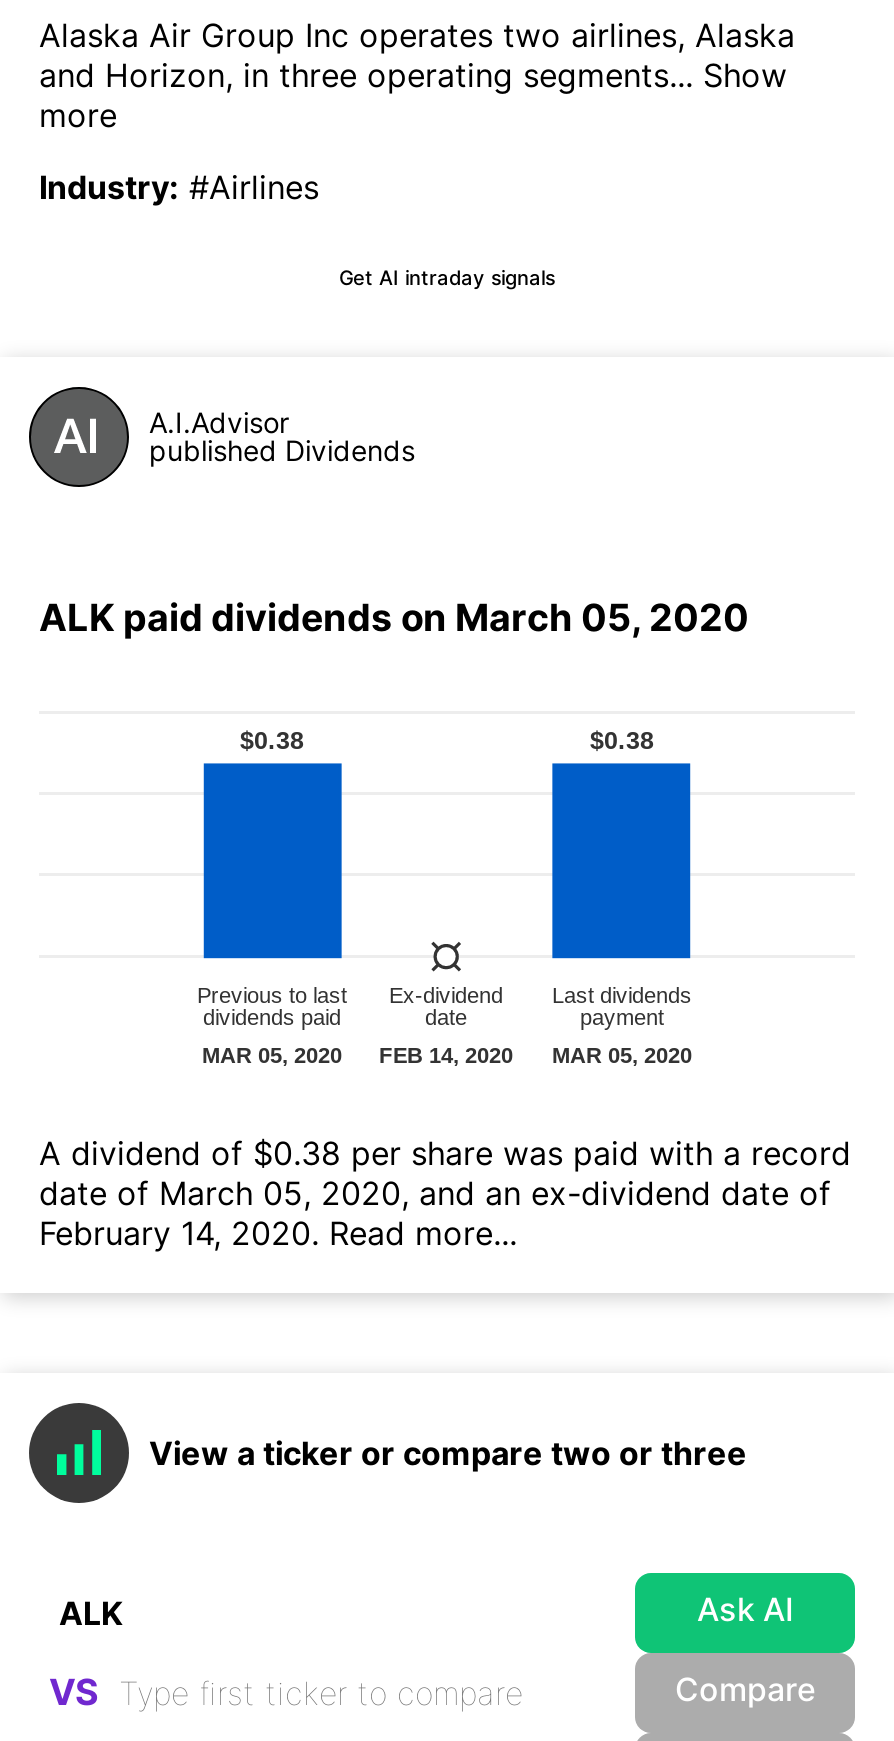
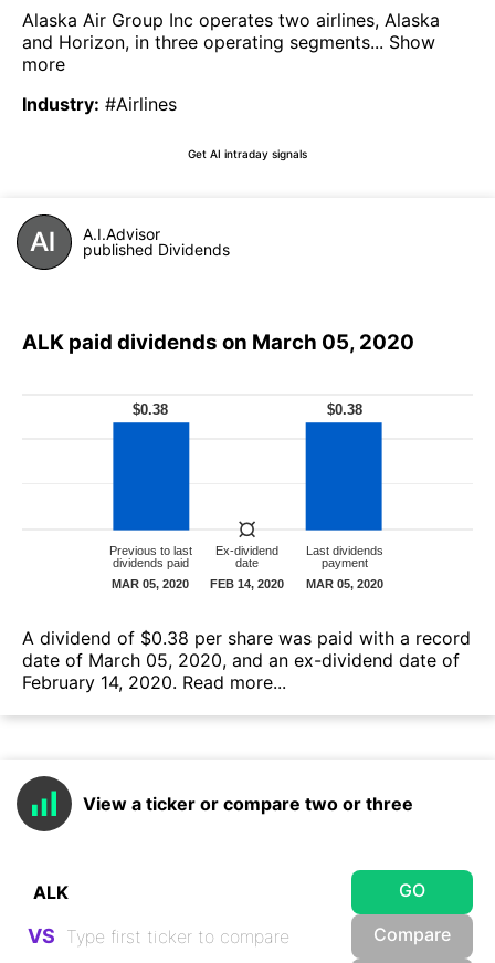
- Ask AI
+ GO
